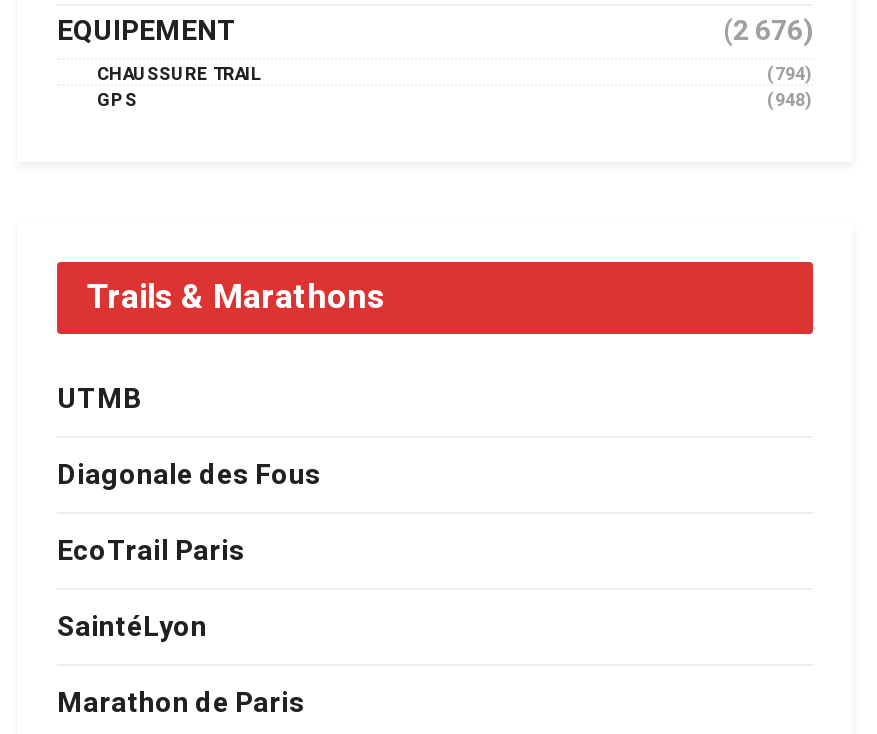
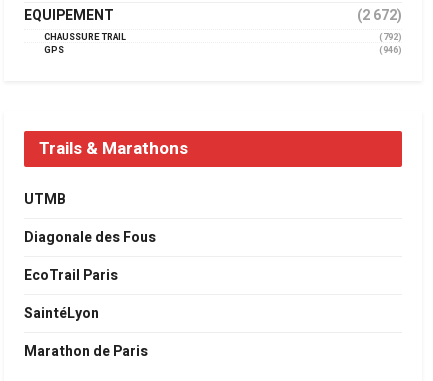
- (2 676)
+ (2 672)

- (794)
+ (792)

- (948)
+ (946)
